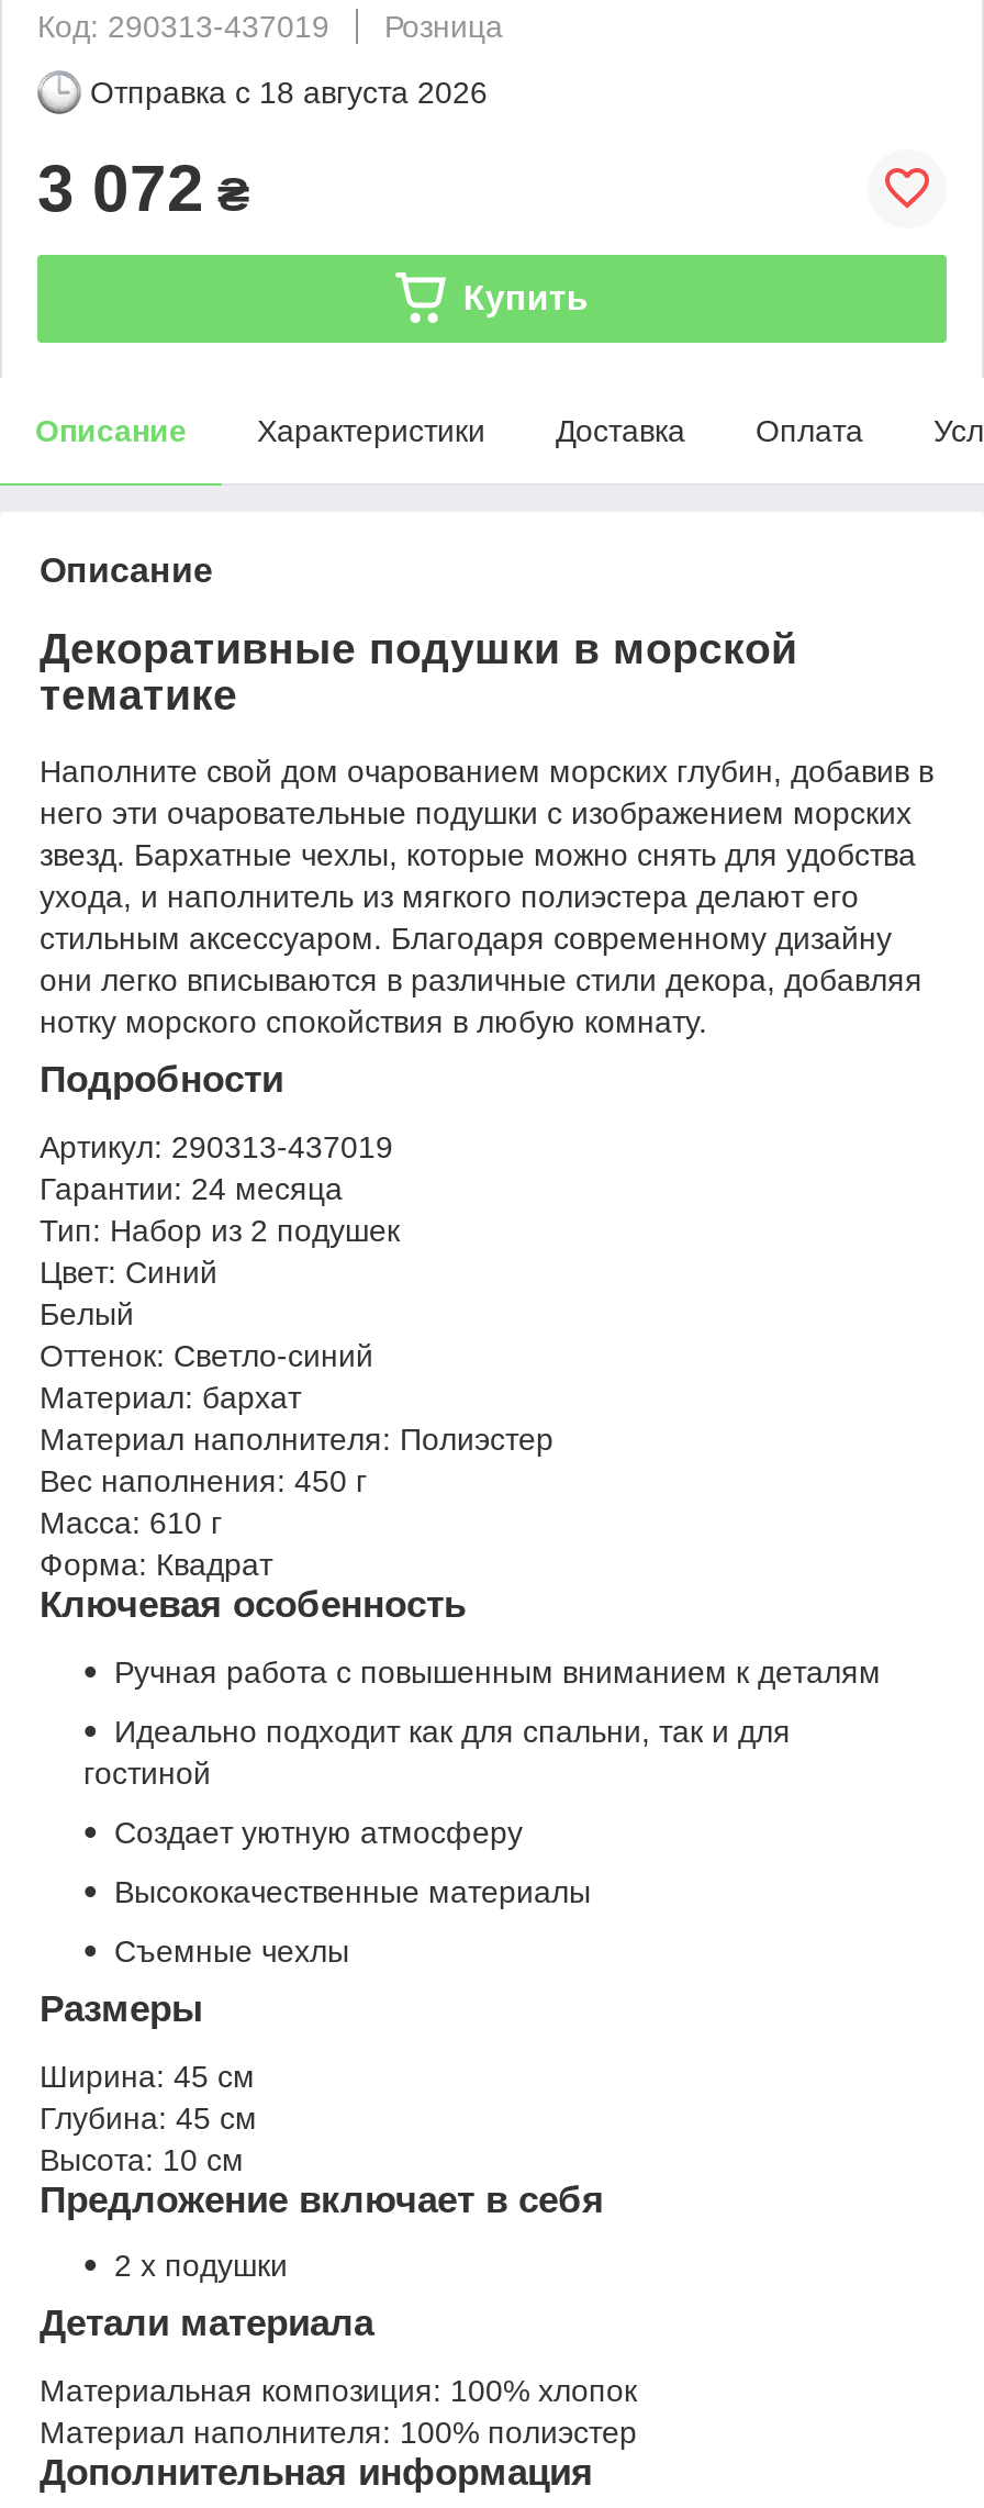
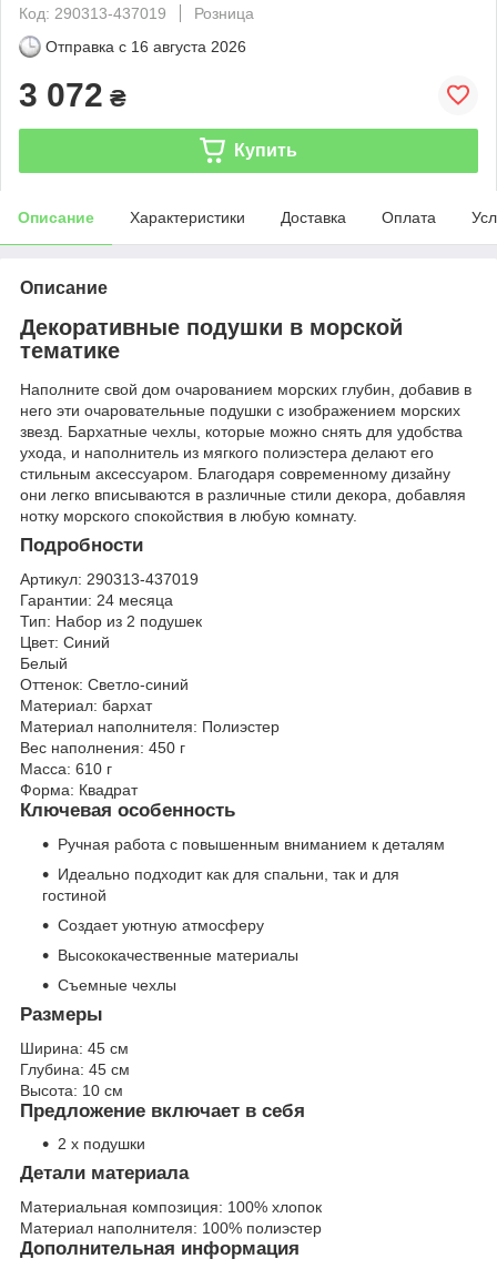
- Отправка с 18 августа 2026
+ Отправка с 16 августа 2026
